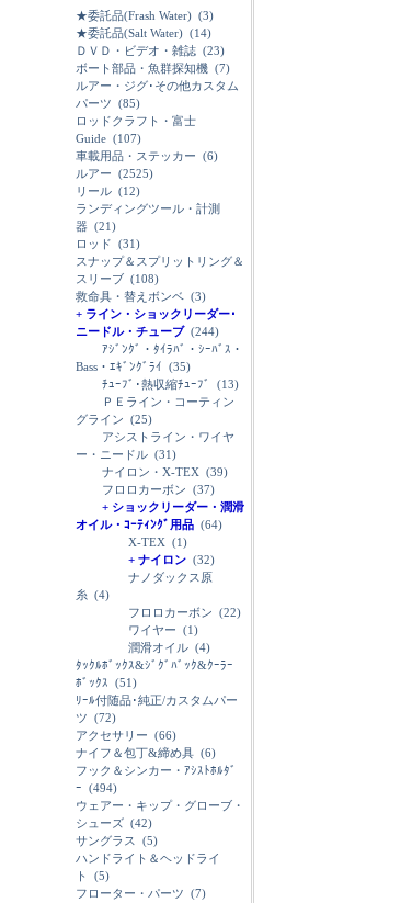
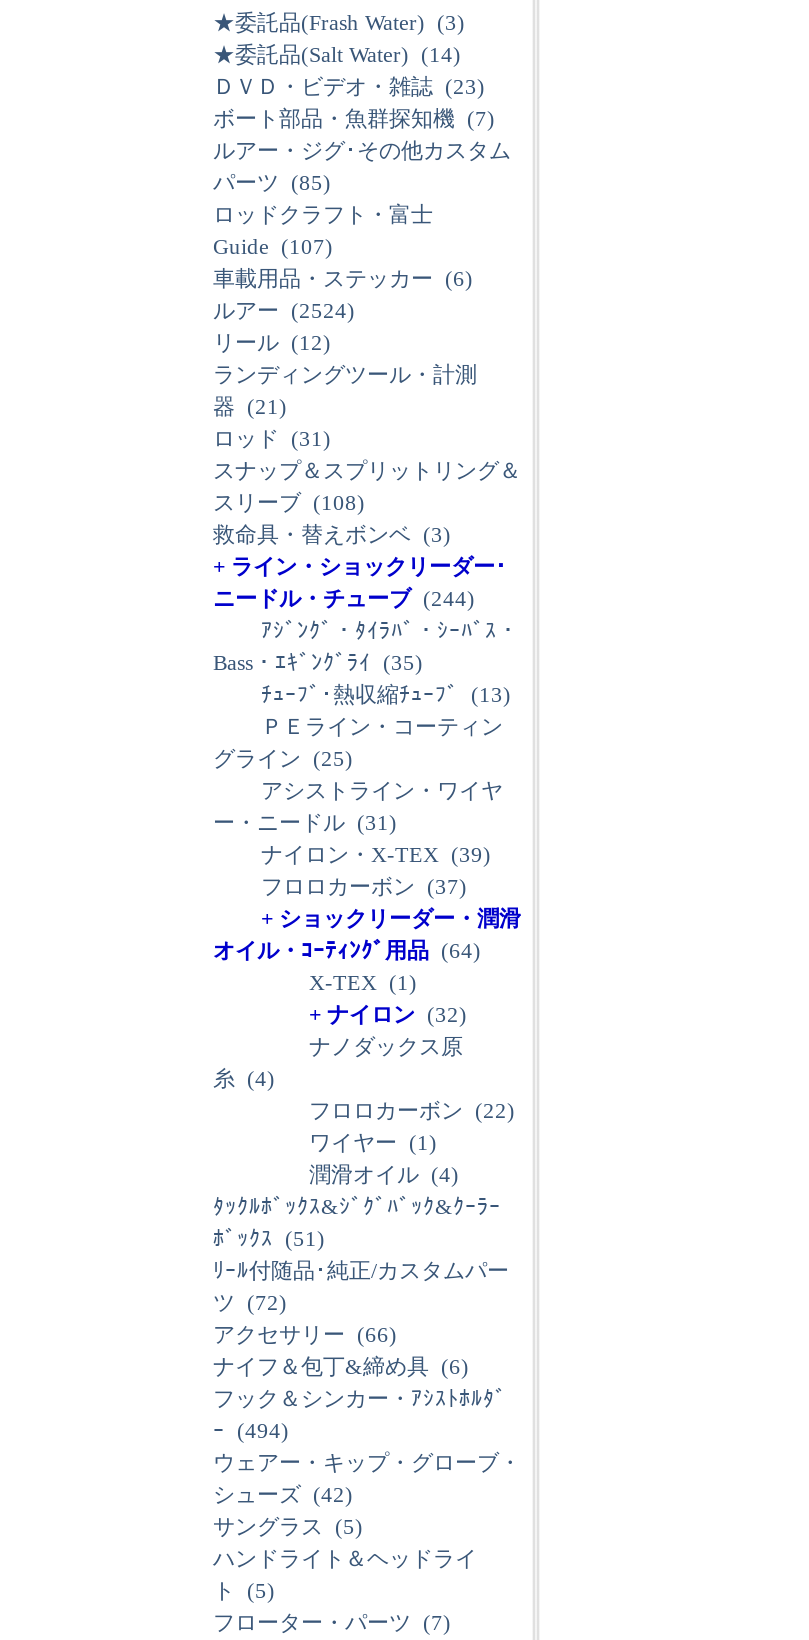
- ルアー(2525)
+ ルアー(2524)
